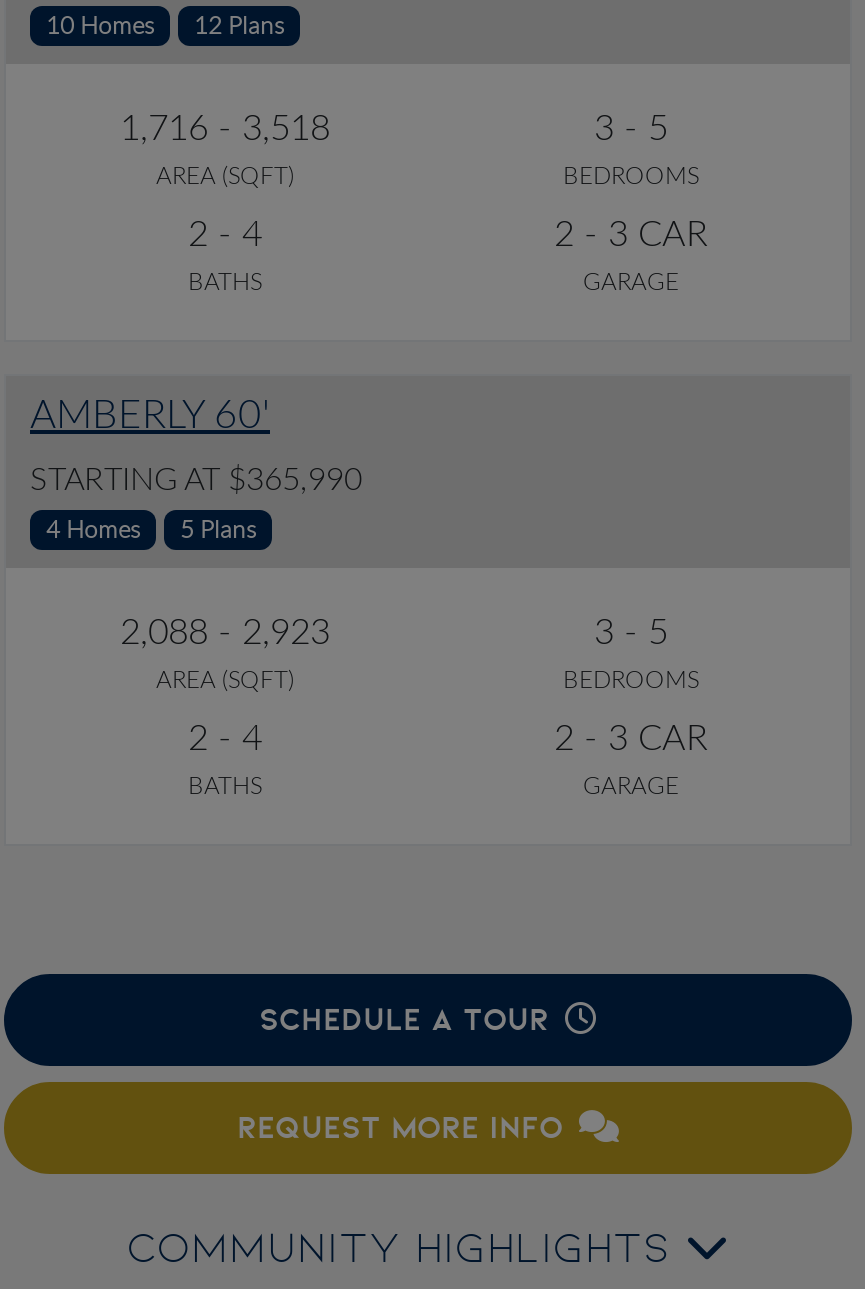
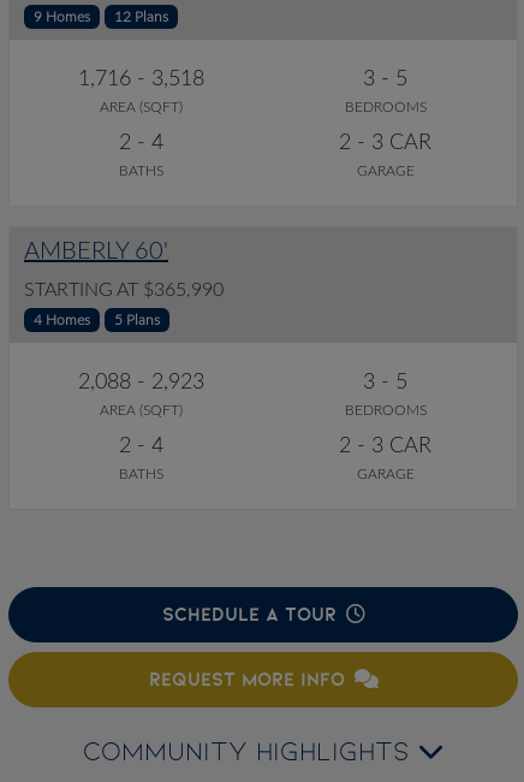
- 10 Homes 12 Plans
+ 9 Homes 12 Plans
